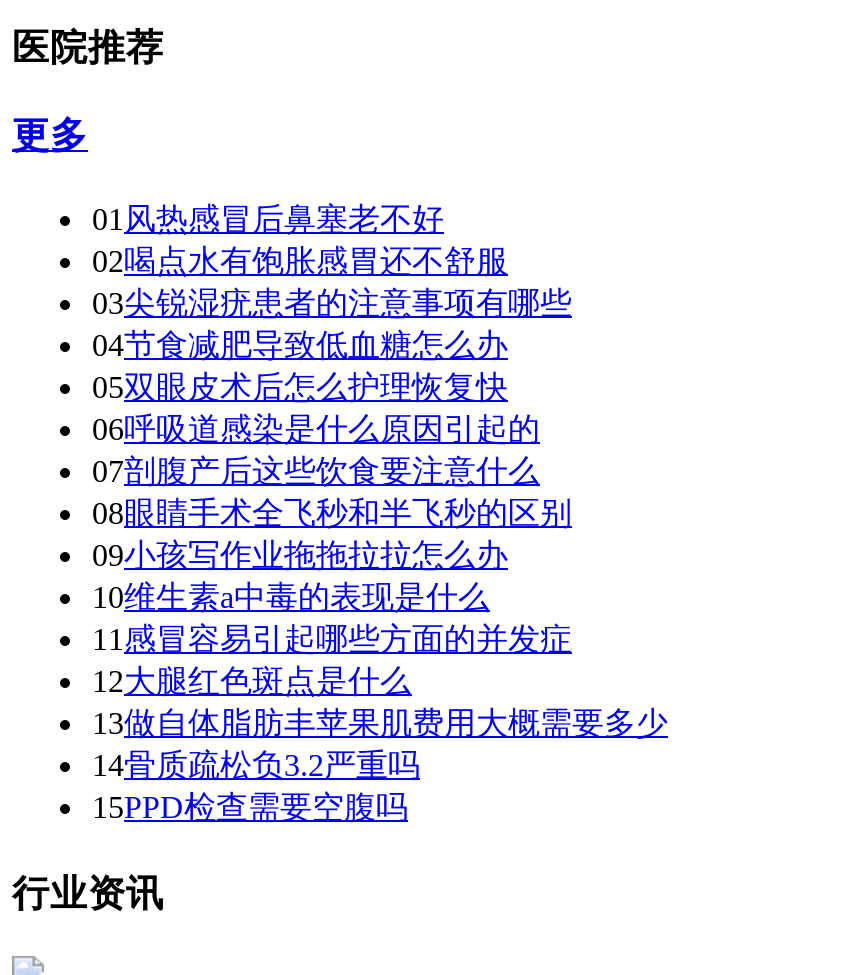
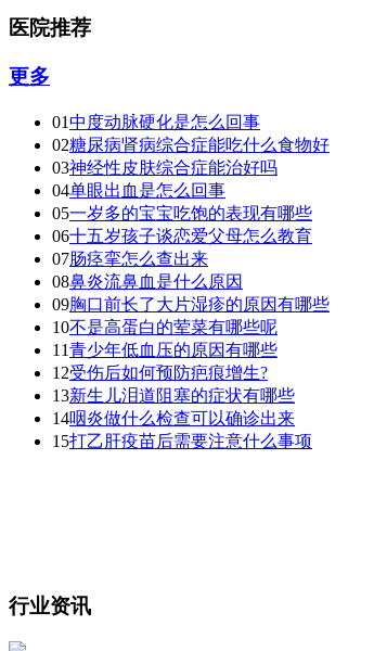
- 01风热感冒后鼻塞老不好
- 02喝点水有饱胀感胃还不舒服
- 03尖锐湿疣患者的注意事项有哪些
- 04节食减肥导致低血糖怎么办
- 05双眼皮术后怎么护理恢复快
- 06呼吸道感染是什么原因引起的
- 07剖腹产后这些饮食要注意什么
- 08眼睛手术全飞秒和半飞秒的区别
- 09小孩写作业拖拖拉拉怎么办
- 10维生素a中毒的表现是什么
- 11感冒容易引起哪些方面的并发症
- 12大腿红色斑点是什么
- 13做自体脂肪丰苹果肌费用大概需要多少
- 14骨质疏松负3.2严重吗
- 15PPD检查需要空腹吗
+ 01中度动脉硬化是怎么回事
+ 02糖尿病肾病综合症能吃什么食物好
+ 03神经性皮肤综合症能治好吗
+ 04单眼出血是怎么回事
+ 05一岁多的宝宝吃饱的表现有哪些
+ 06十五岁孩子谈恋爱父母怎么教育
+ 07肠痉挛怎么查出来
+ 08鼻炎流鼻血是什么原因
+ 09胸口前长了大片湿疹的原因有哪些
+ 10不是高蛋白的荤菜有哪些呢
+ 11青少年低血压的原因有哪些
+ 12受伤后如何预防疤痕增生?
+ 13新生儿泪道阻塞的症状有哪些
+ 14咽炎做什么检查可以确诊出来
+ 15打乙肝疫苗后需要注意什么事项
